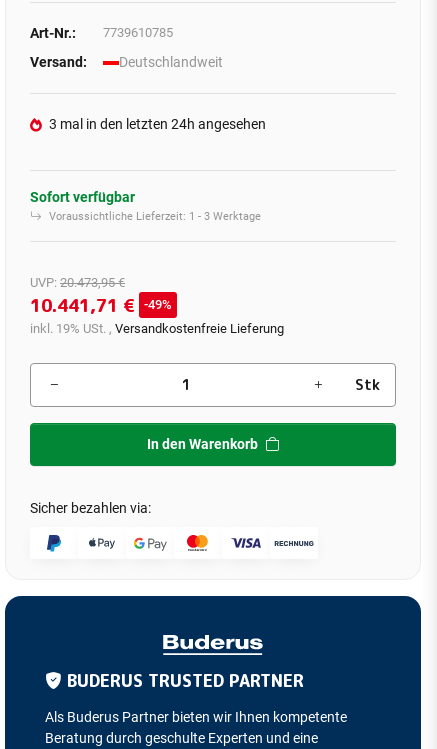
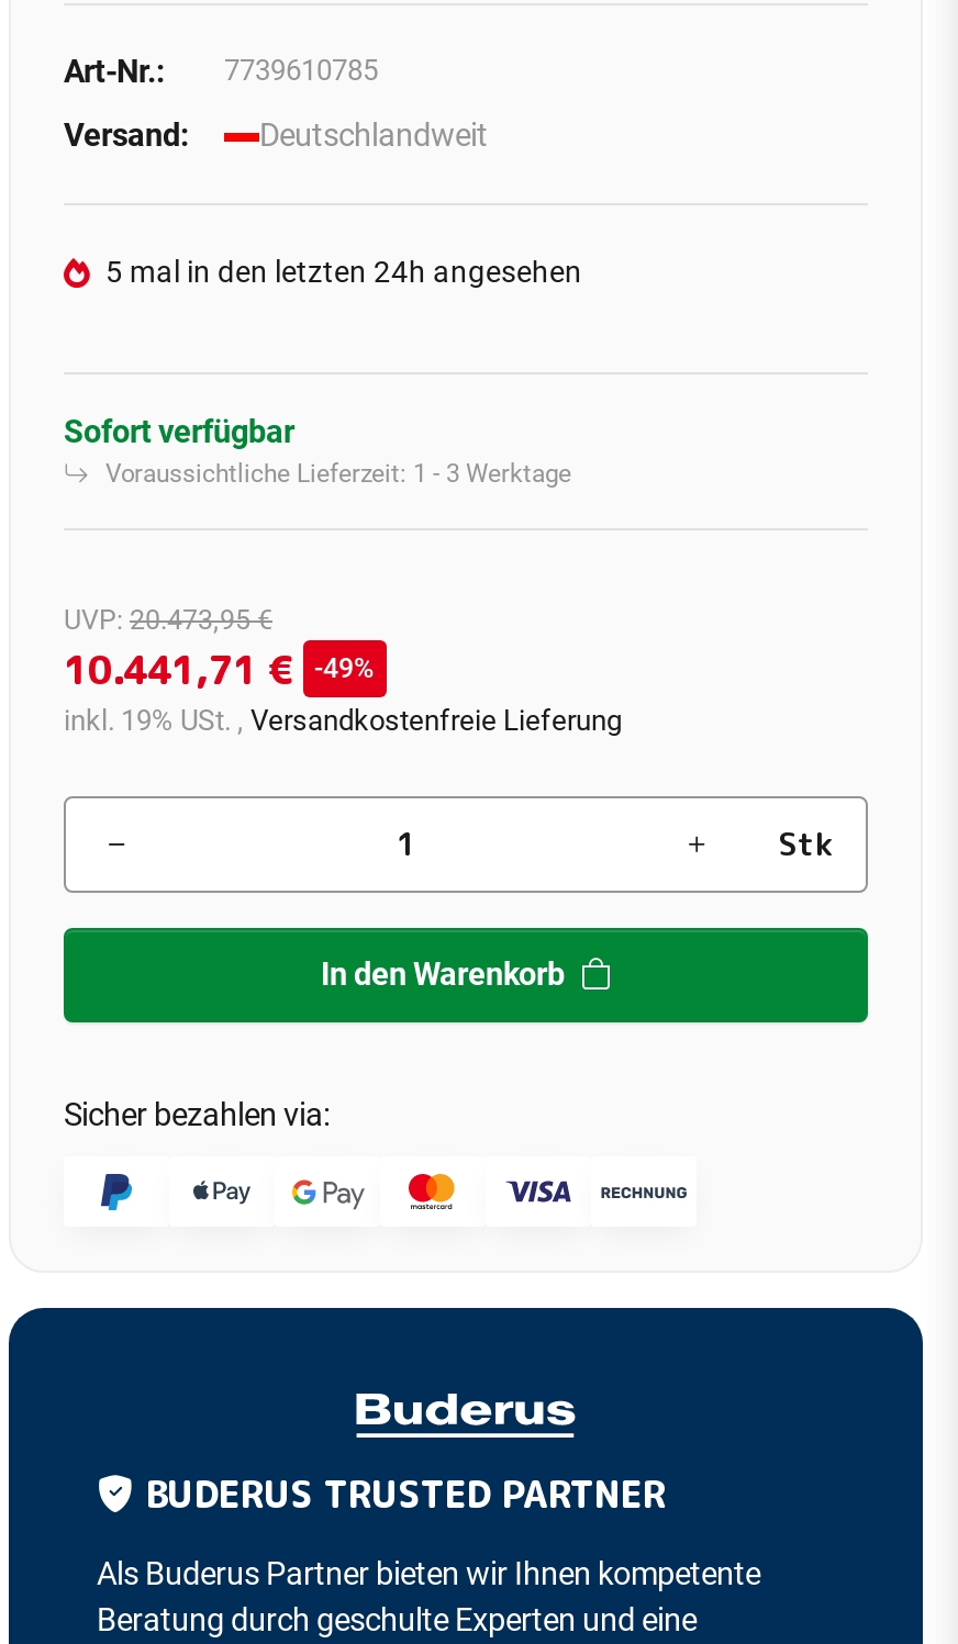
- 3 mal in den letzten 24h angesehen
+ 5 mal in den letzten 24h angesehen
